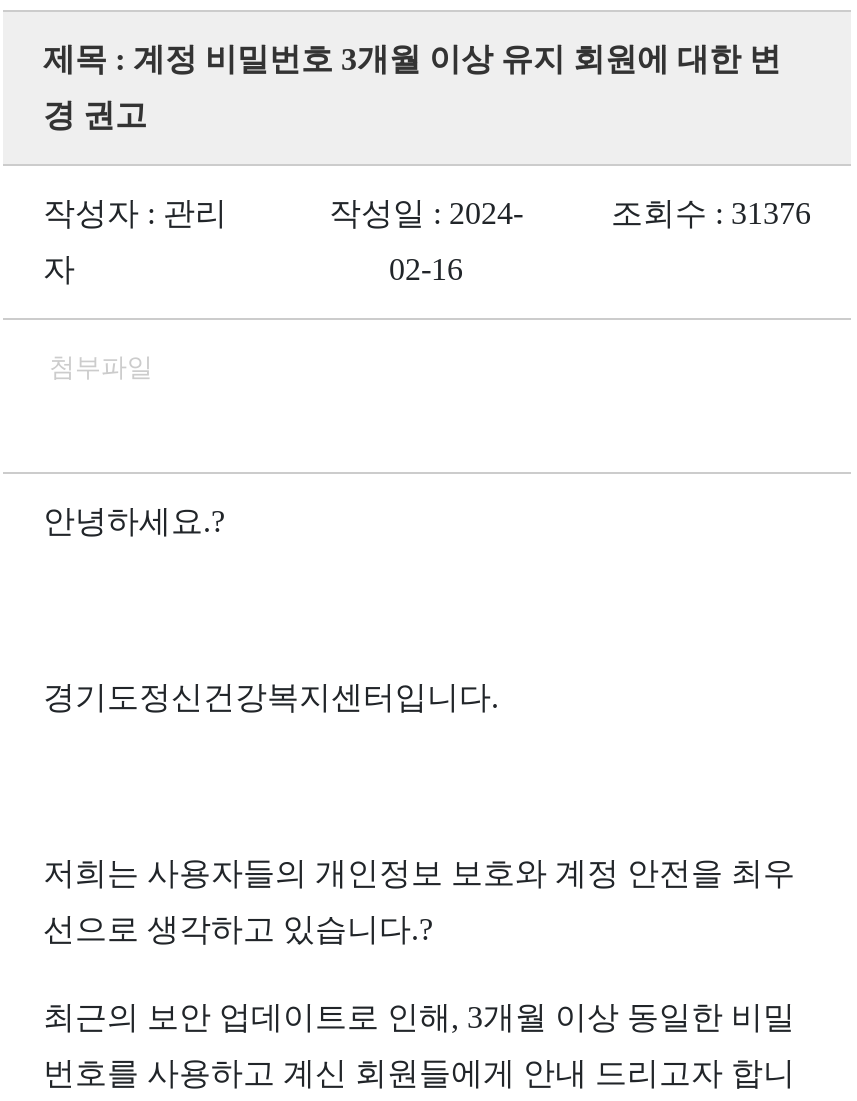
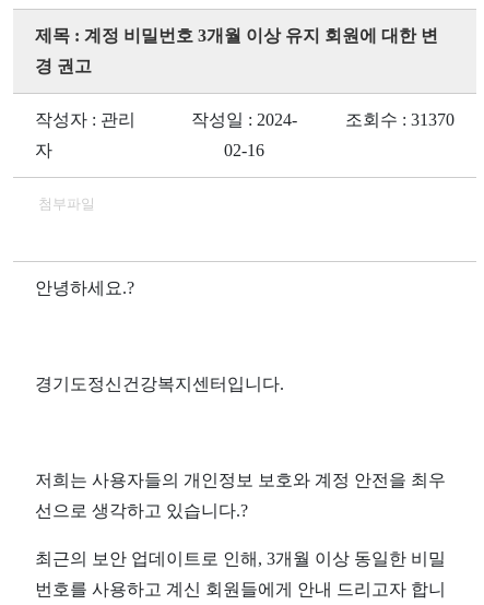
- 조회수 : 31376
+ 조회수 : 31370
